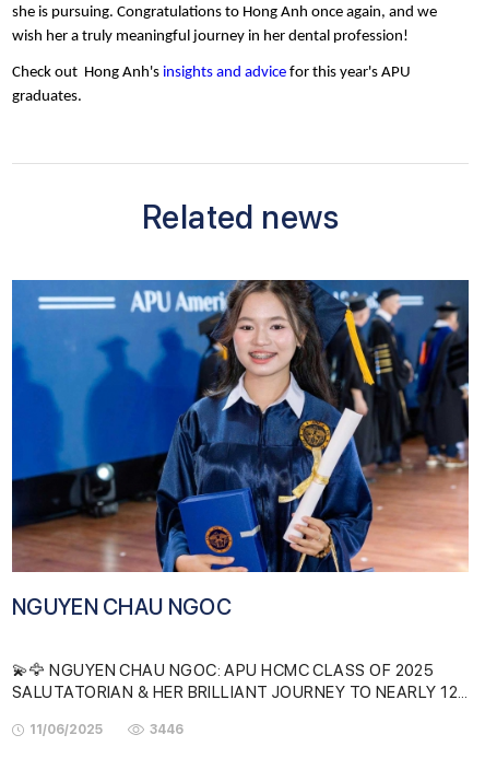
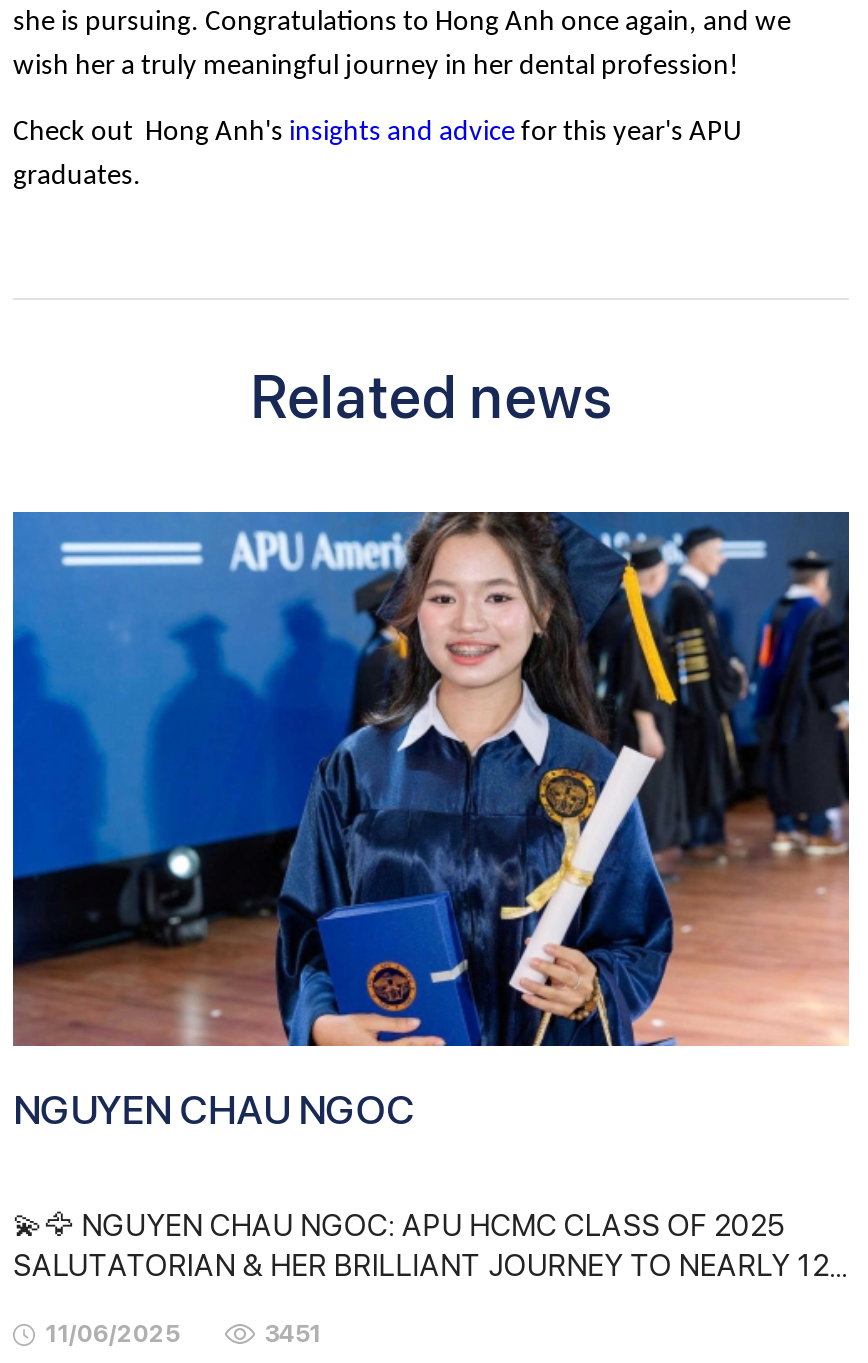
- 3446
+ 3451
